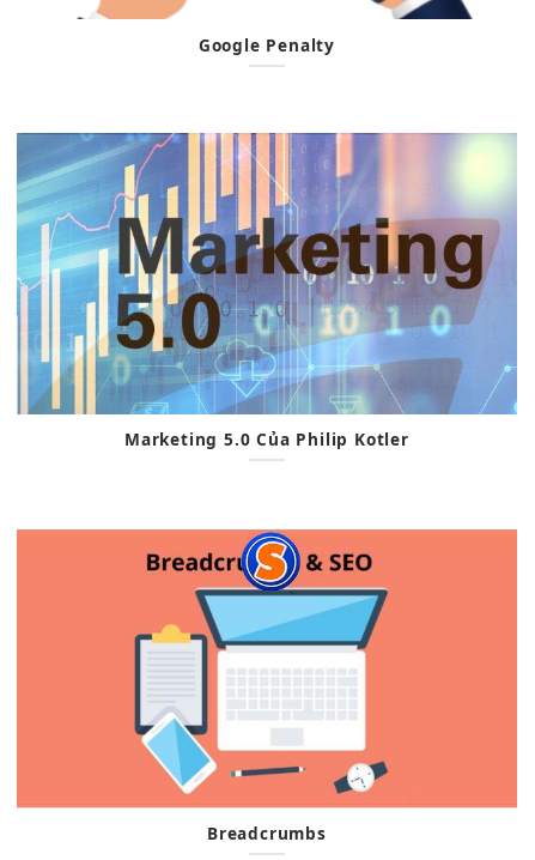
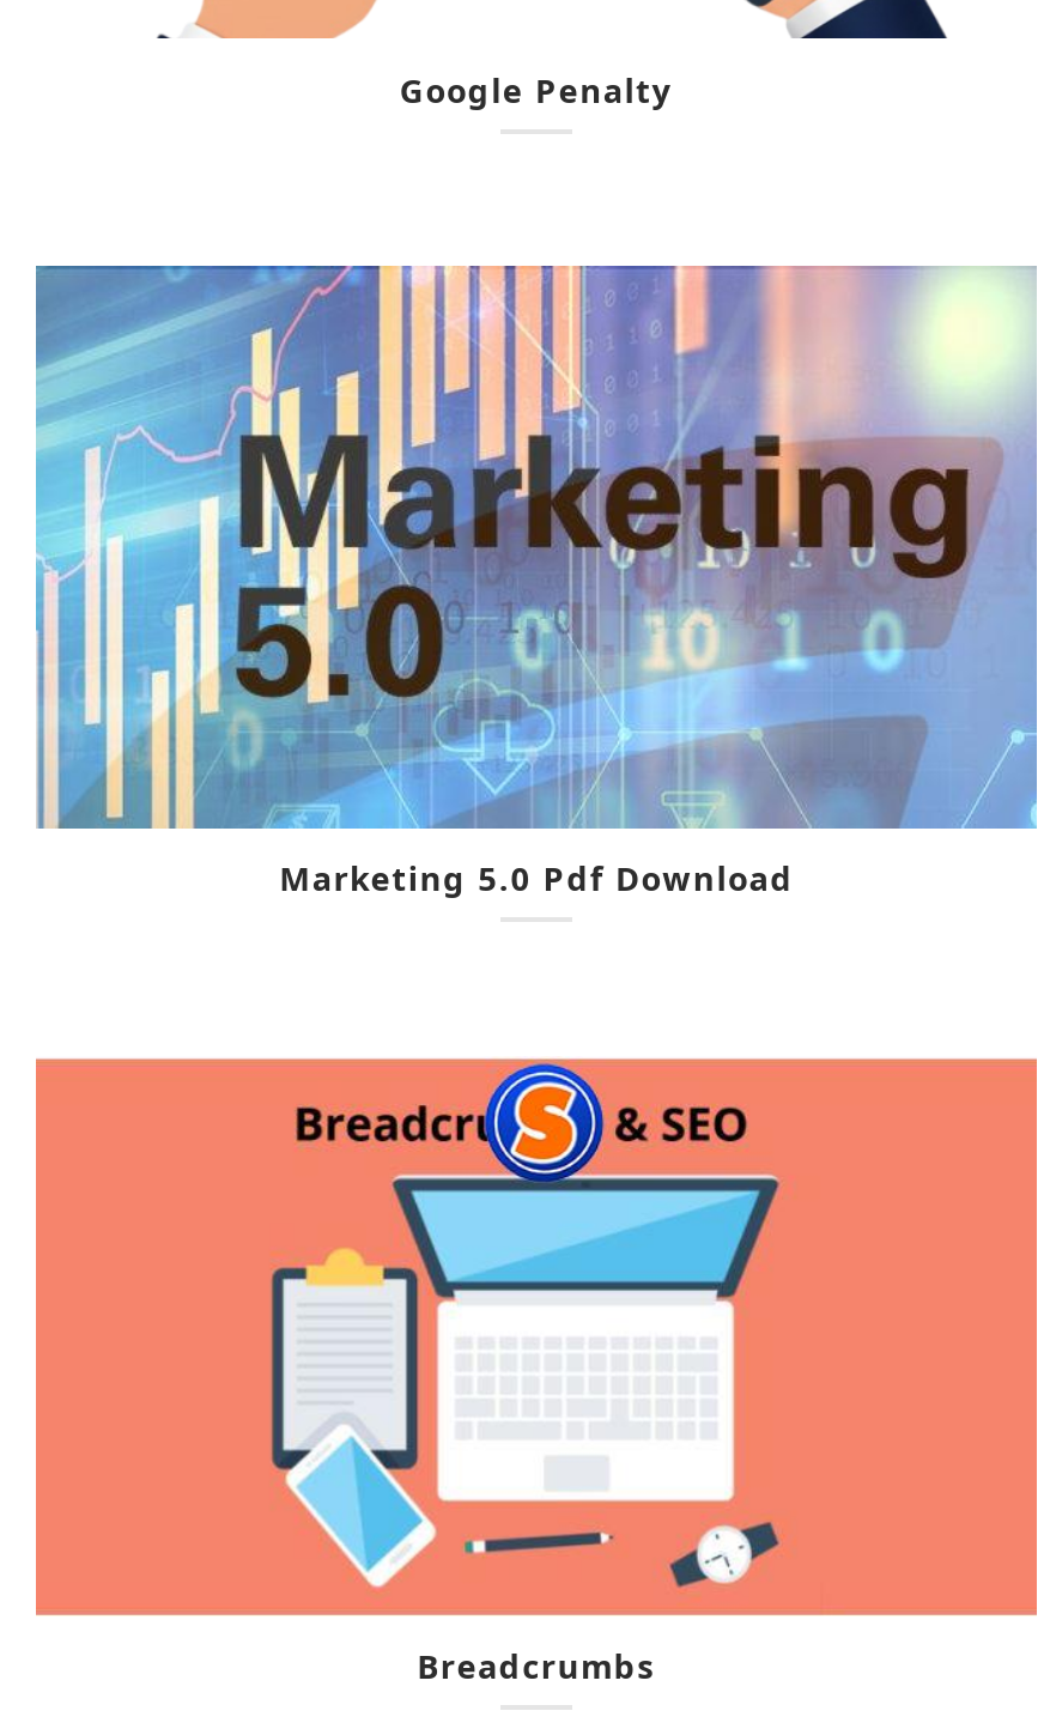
- Marketing 5.0 Của Philip Kotler
+ Marketing 5.0 Pdf Download
